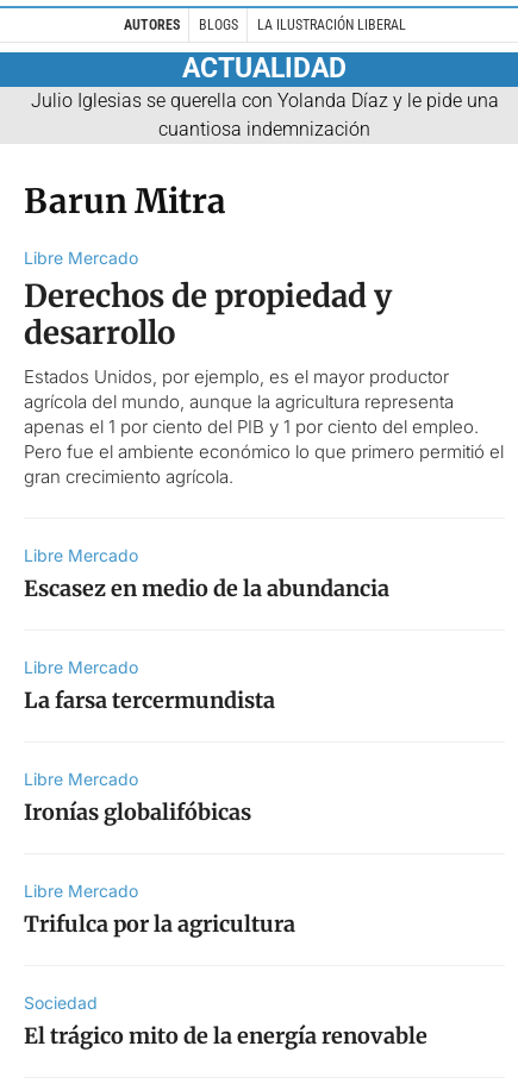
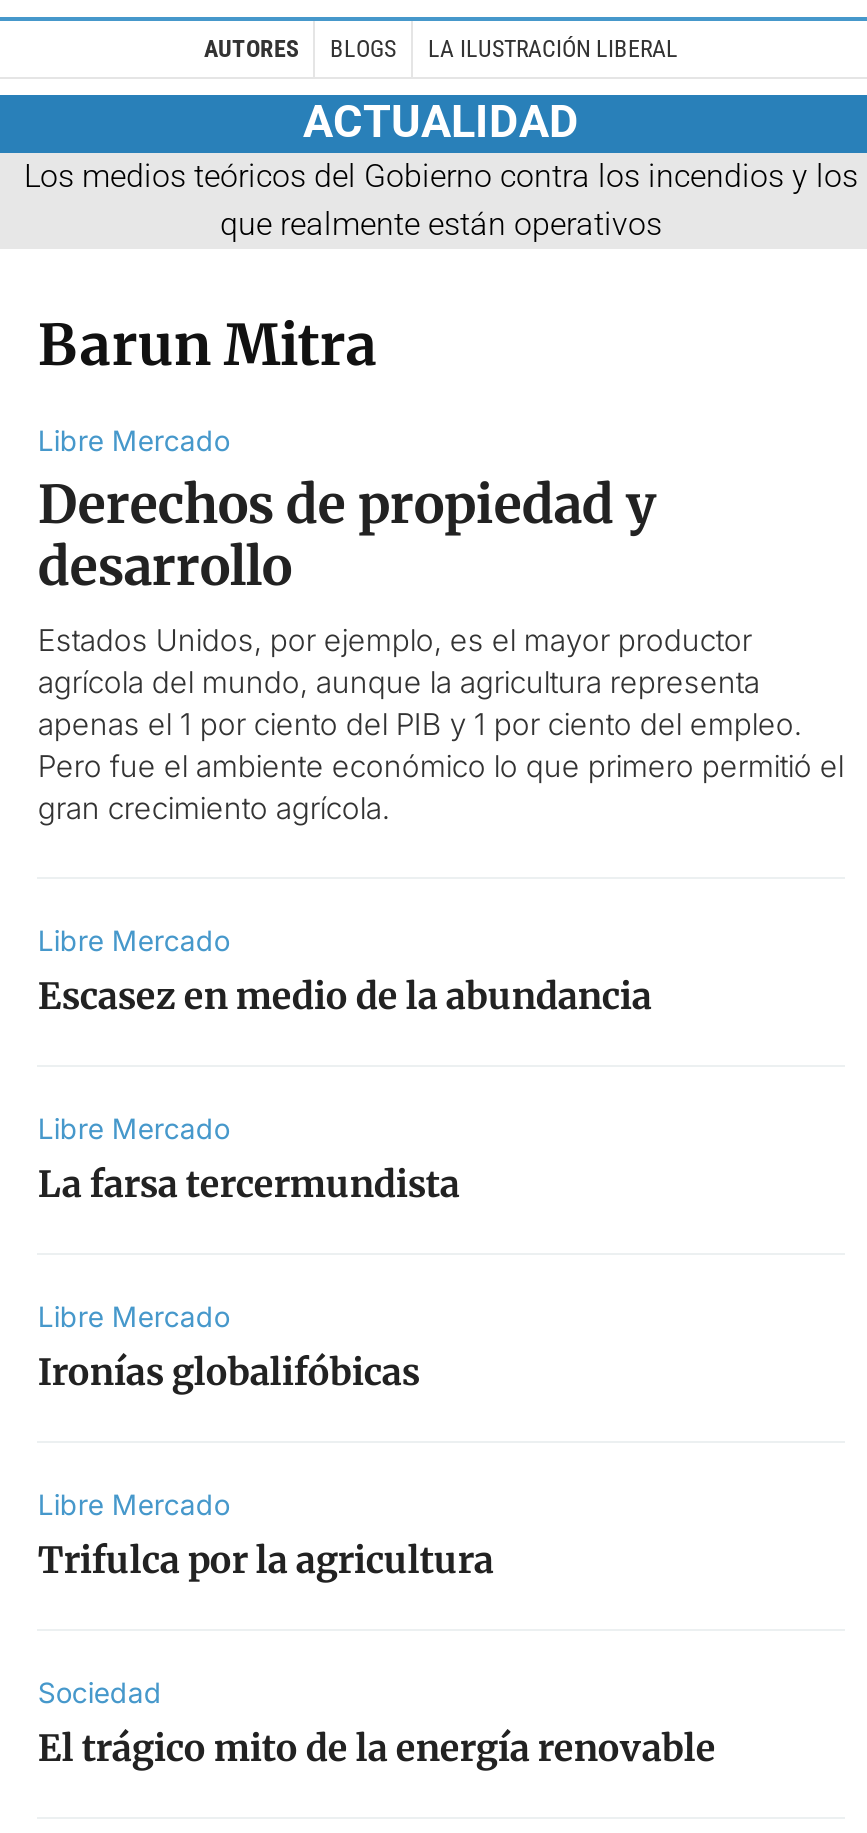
- Julio Iglesias se querella con Yolanda Díaz y le pide una
- cuantiosa indemnización
+ Los medios teóricos del Gobierno contra los incendios y los
+ que realmente están operativos
